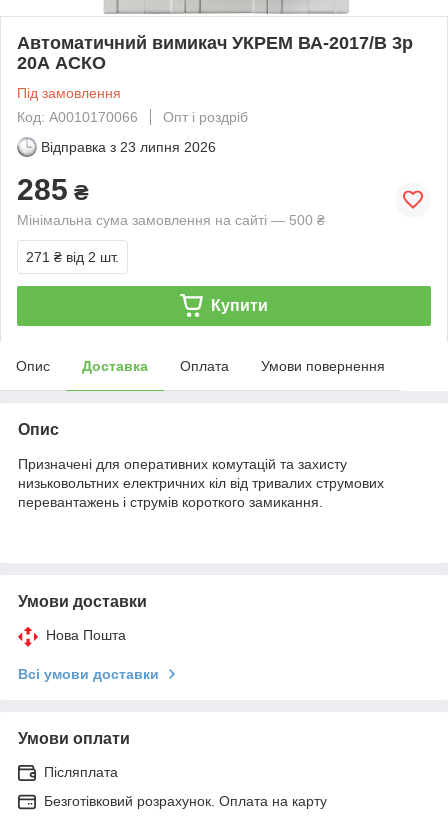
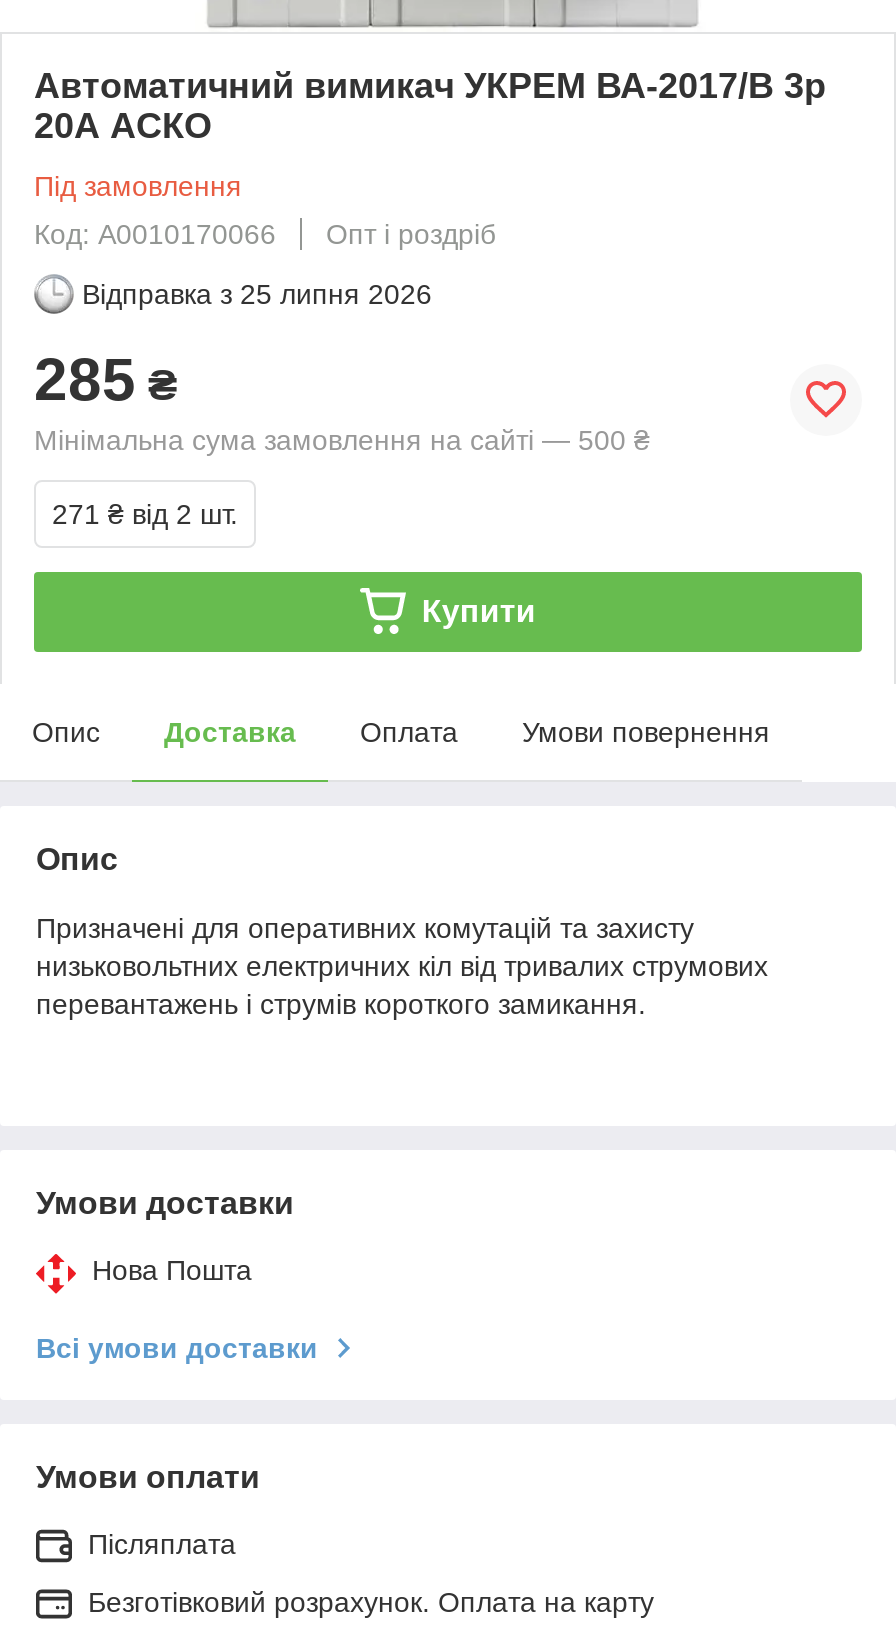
- Відправка з 23 липня 2026
+ Відправка з 25 липня 2026
